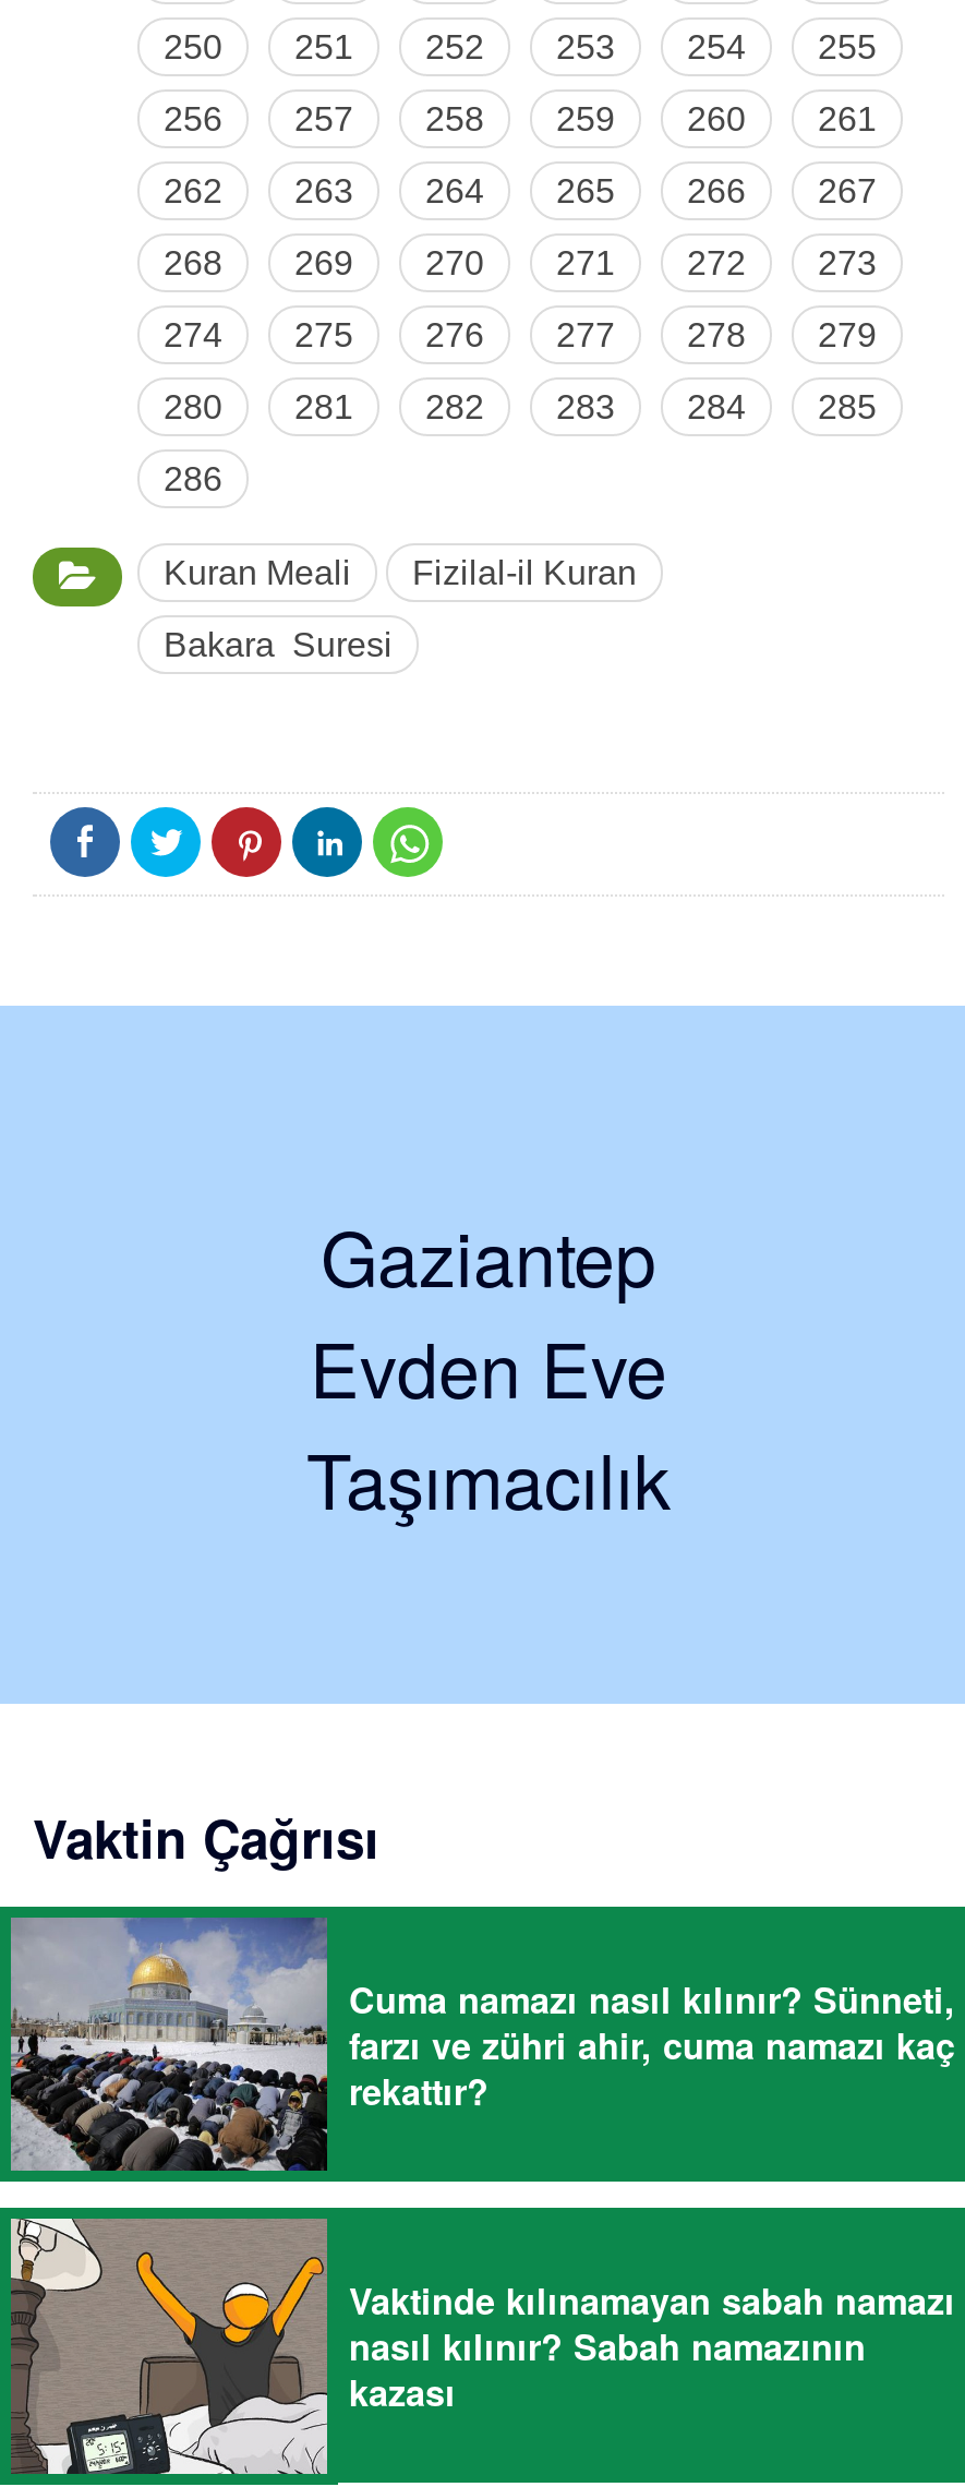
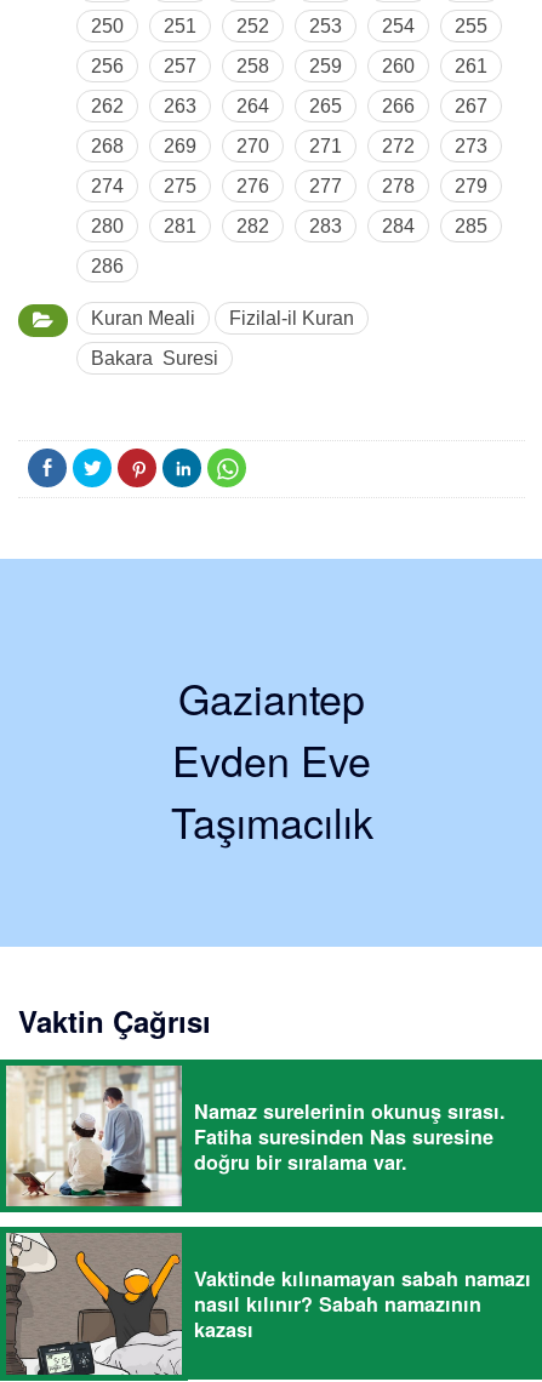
- [image]
- Cuma namazı nasıl kılınır? Sünneti,
- farzı ve zühri ahir, cuma namazı kaç
- rekattır?
+ [image]
+ Namaz surelerinin okunuş sırası.
+ Fatiha suresinden Nas suresine
+ doğru bir sıralama var.
